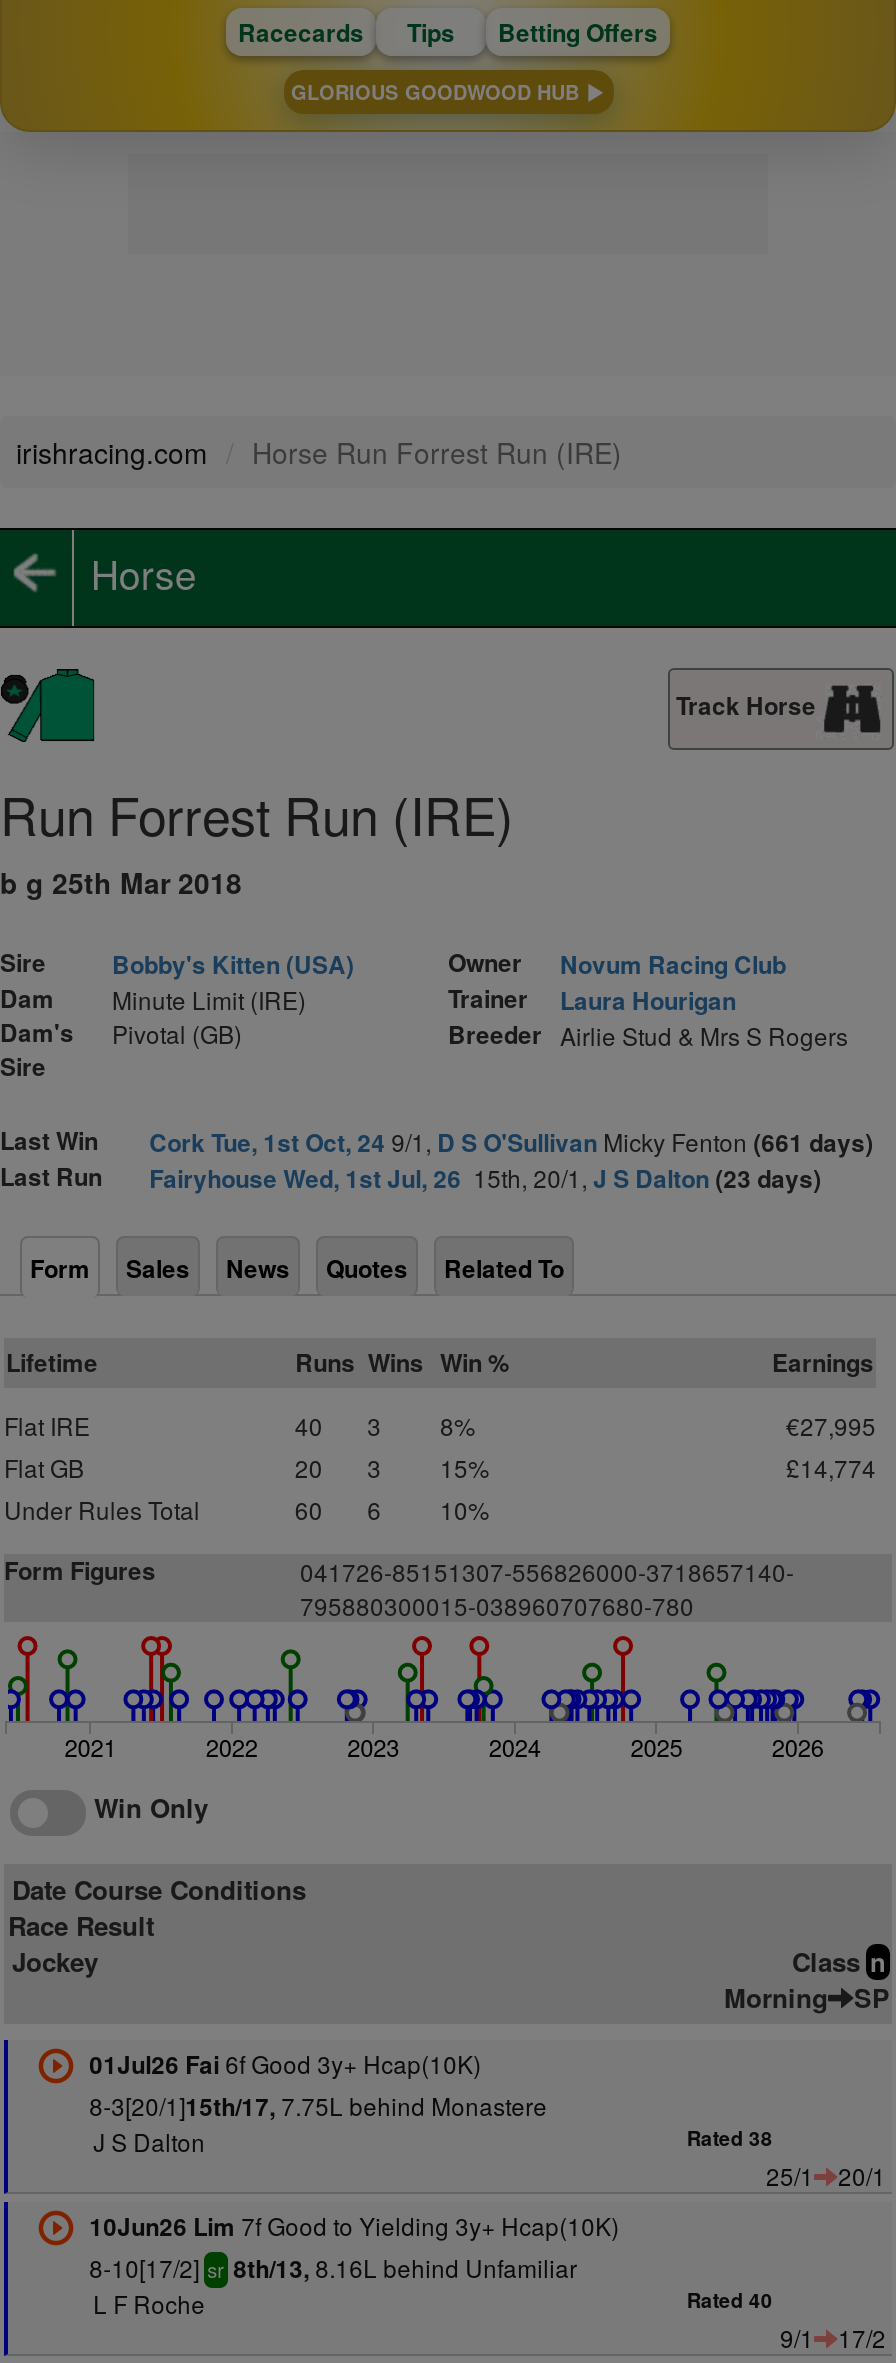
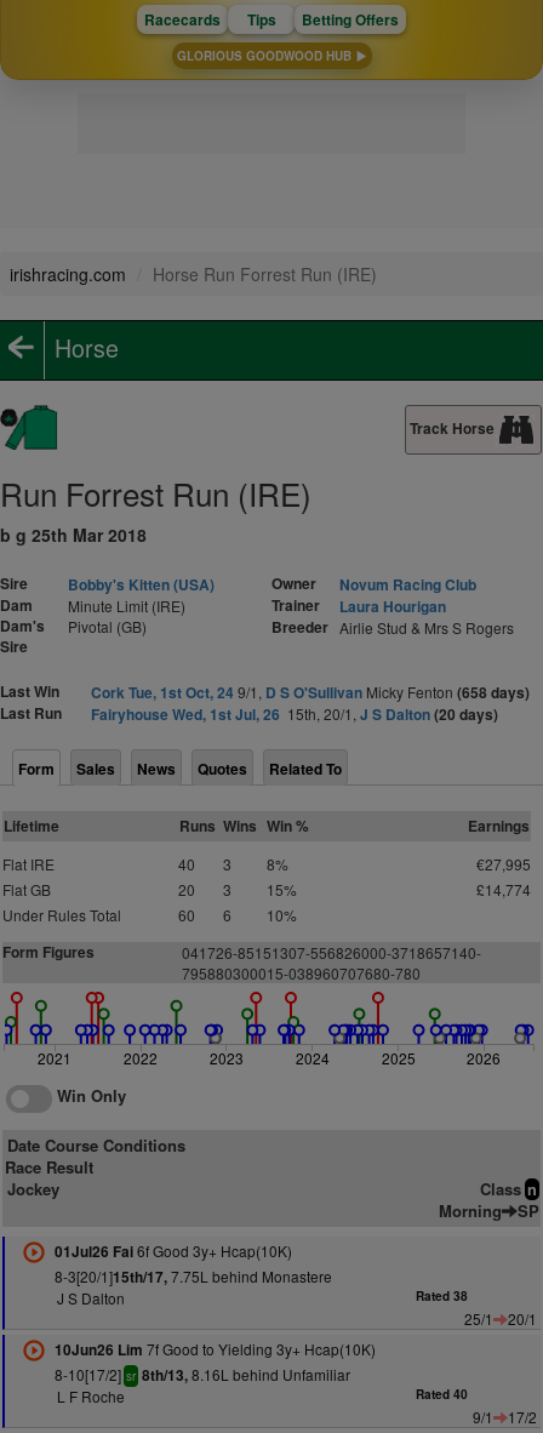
- Cork Tue, 1st Oct, 24 9/1, D S O'Sullivan Micky Fenton (661 days)
+ Cork Tue, 1st Oct, 24 9/1, D S O'Sullivan Micky Fenton (658 days)

- Fairyhouse Wed, 1st Jul, 26 15th, 20/1, J S Dalton (23 days)
+ Fairyhouse Wed, 1st Jul, 26 15th, 20/1, J S Dalton (20 days)
